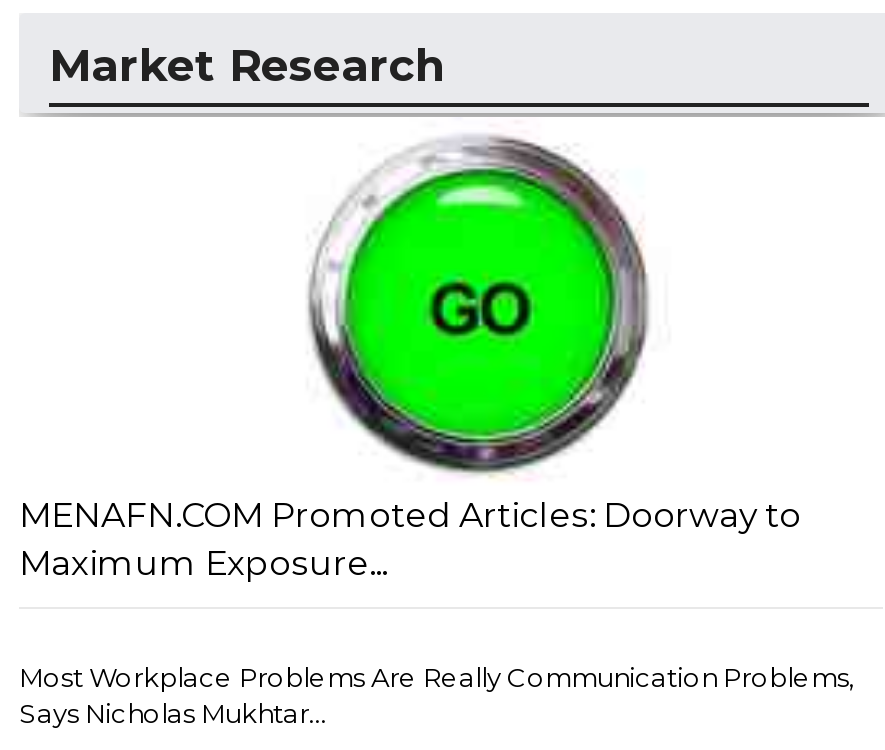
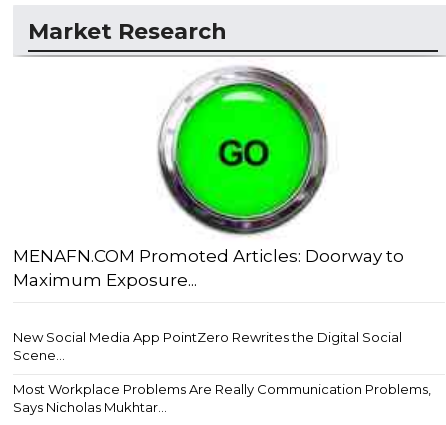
+ New Social Media App PointZero Rewrites the Digital Social
+ Scene...
